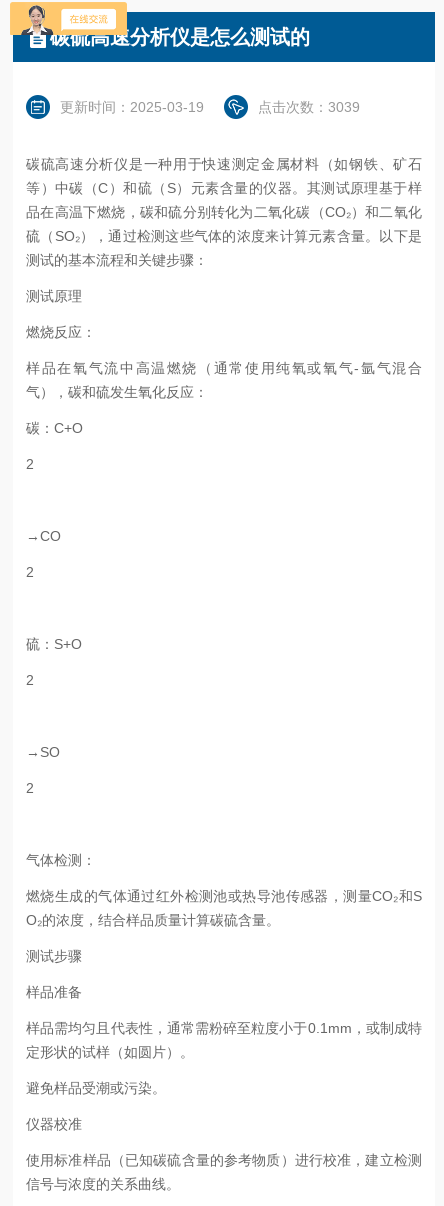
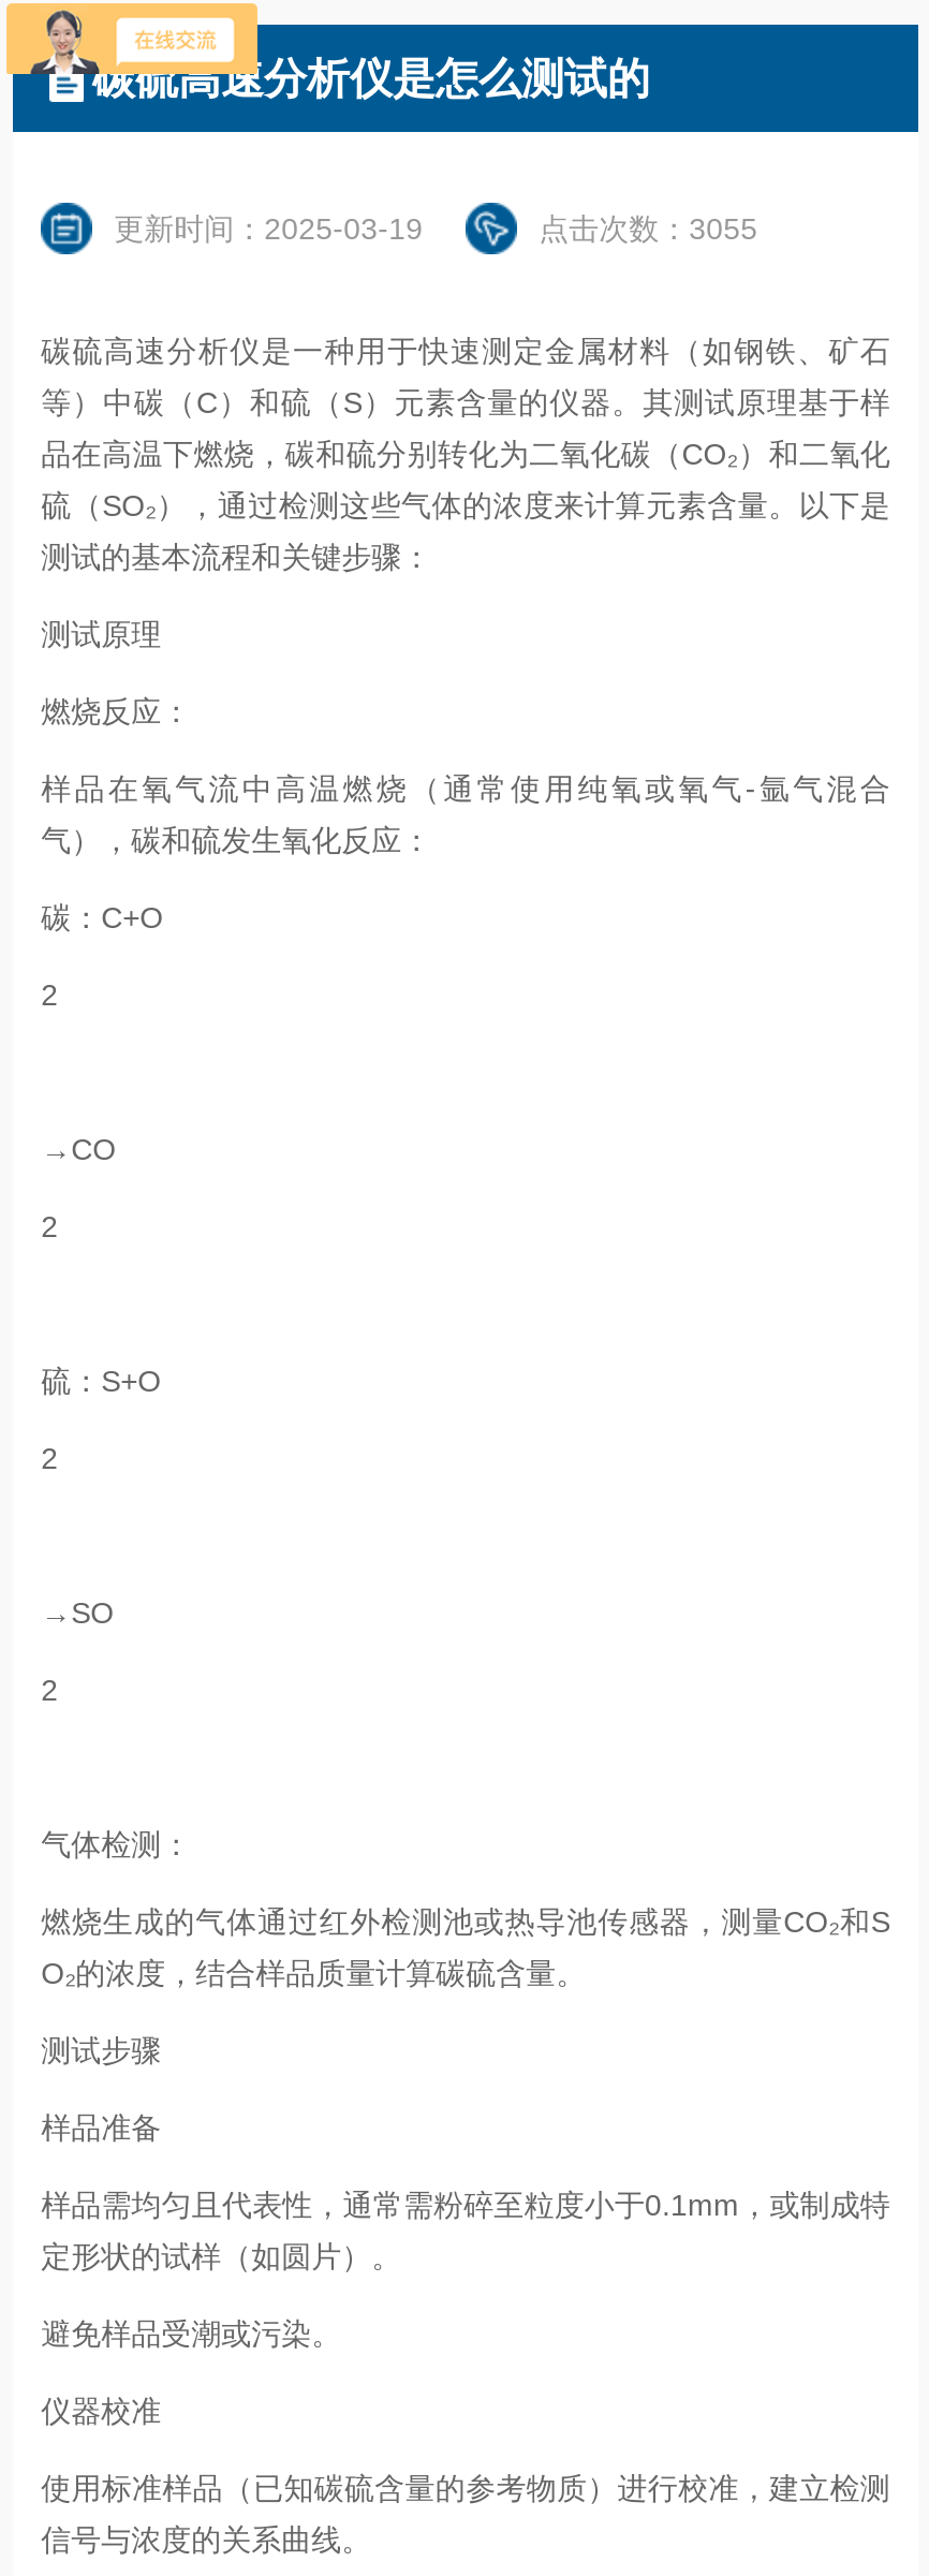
- 点击次数：3039
+ 点击次数：3055
